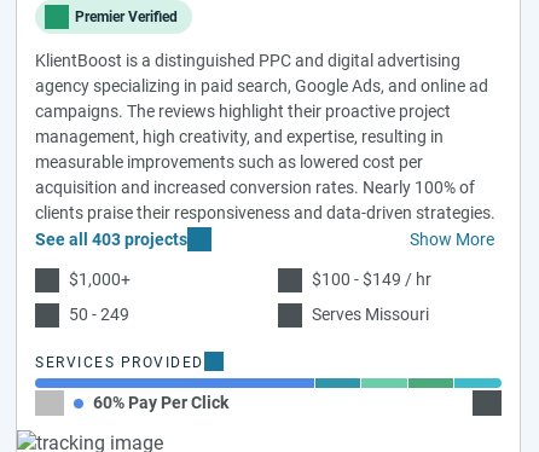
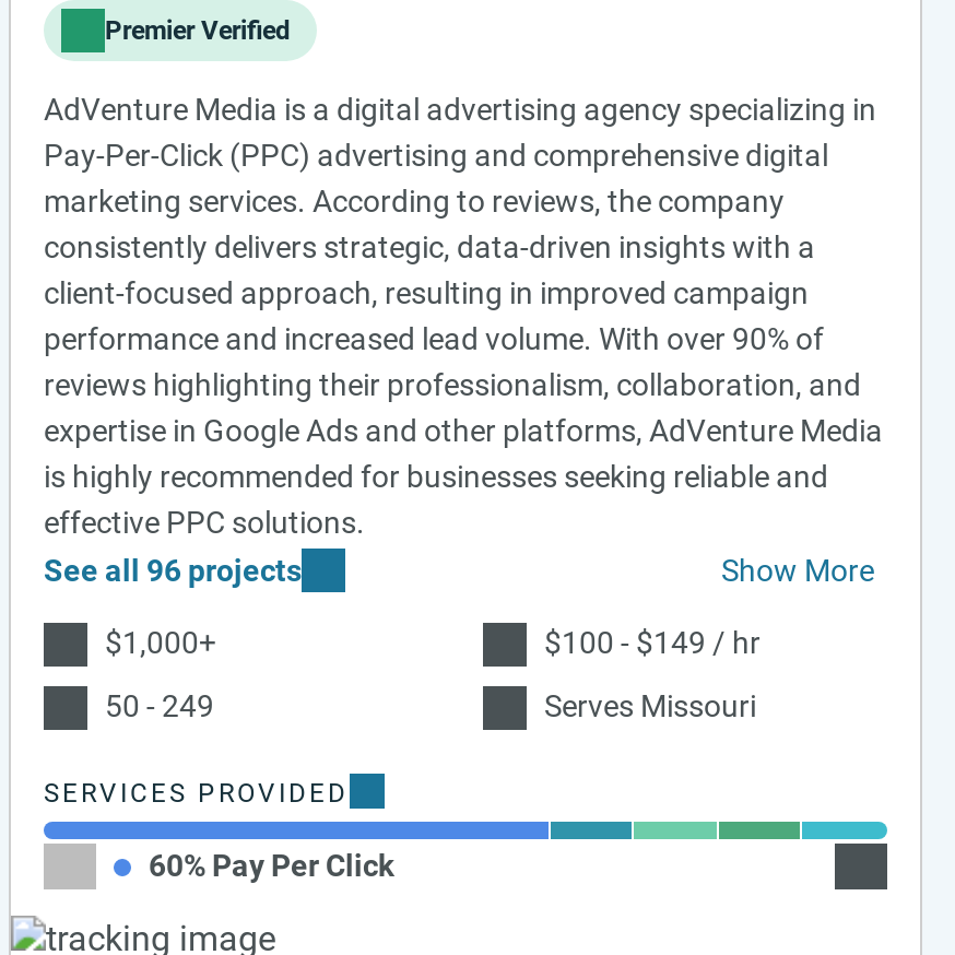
- KlientBoost is a distinguished PPC and digital advertising
- agency specializing in paid search, Google Ads, and online ad
- campaigns. The reviews highlight their proactive project
- management, high creativity, and expertise, resulting in
- measurable improvements such as lowered cost per
- acquisition and increased conversion rates. Nearly 100% of
- clients praise their responsiveness and data-driven strategies.
+ AdVenture Media is a digital advertising agency specializing in
+ Pay-Per-Click (PPC) advertising and comprehensive digital
+ marketing services. According to reviews, the company
+ consistently delivers strategic, data-driven insights with a
+ client-focused approach, resulting in improved campaign
+ performance and increased lead volume. With over 90% of
+ reviews highlighting their professionalism, collaboration, and
+ expertise in Google Ads and other platforms, AdVenture Media
+ is highly recommended for businesses seeking reliable and
+ effective PPC solutions.

- See all 403 projects
+ See all 96 projects
